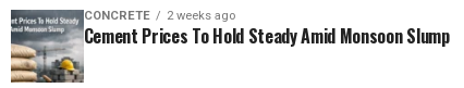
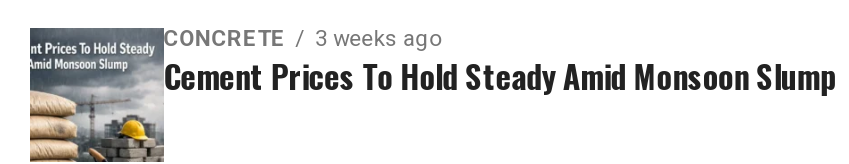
- CONCRETE 2 weeks ago
+ CONCRETE 3 weeks ago
